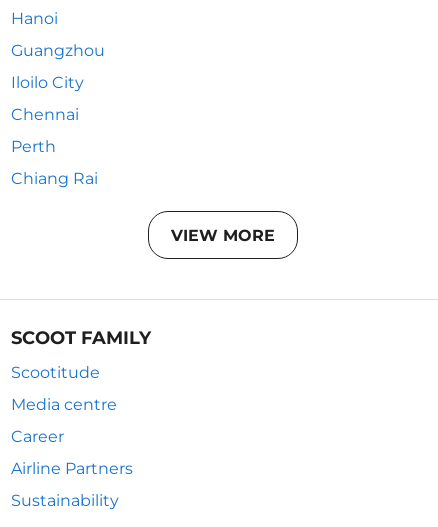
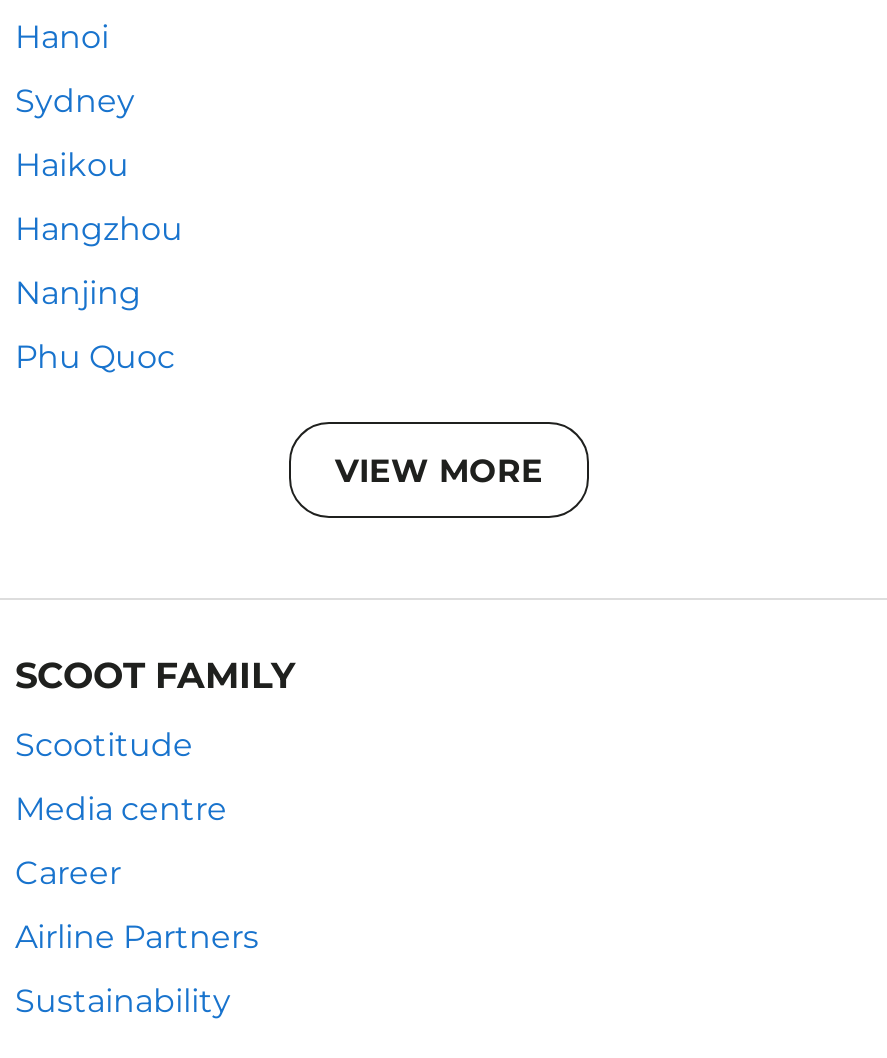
- Guangzhou
+ Sydney

- Iloilo City
+ Haikou

- Chennai
+ Hangzhou

- Perth
+ Nanjing

- Chiang Rai
+ Phu Quoc
